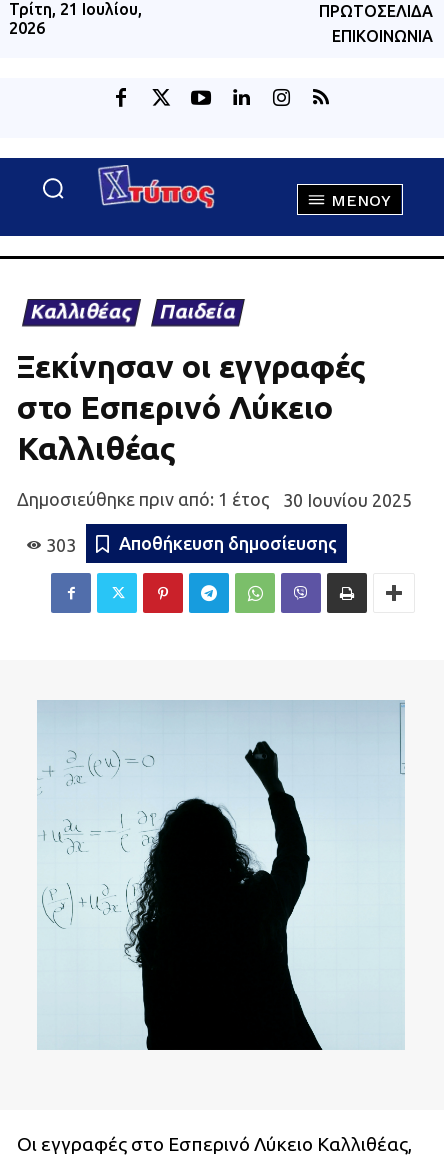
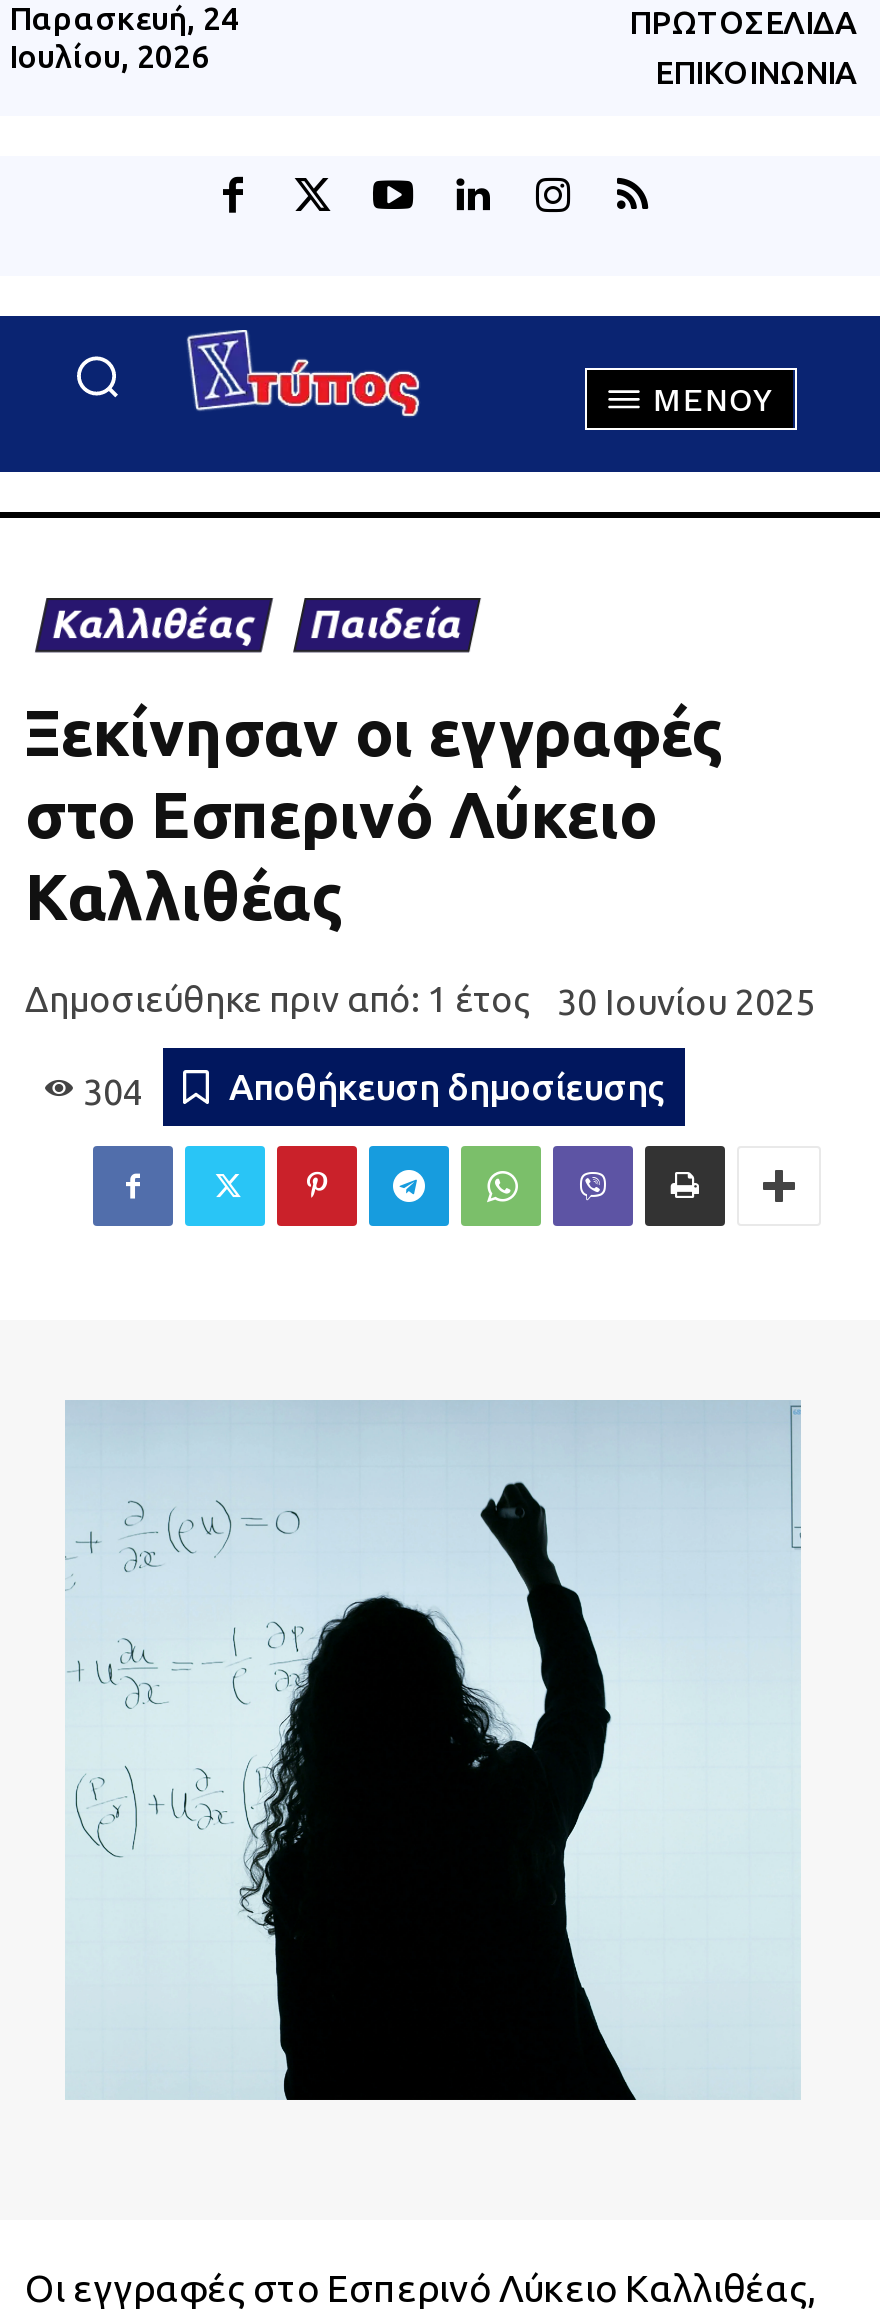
- Τρίτη, 21 Ιουλίου,
- 2026
+ Παρασκευή, 24
+ Ιουλίου, 2026

- 303
+ 304
